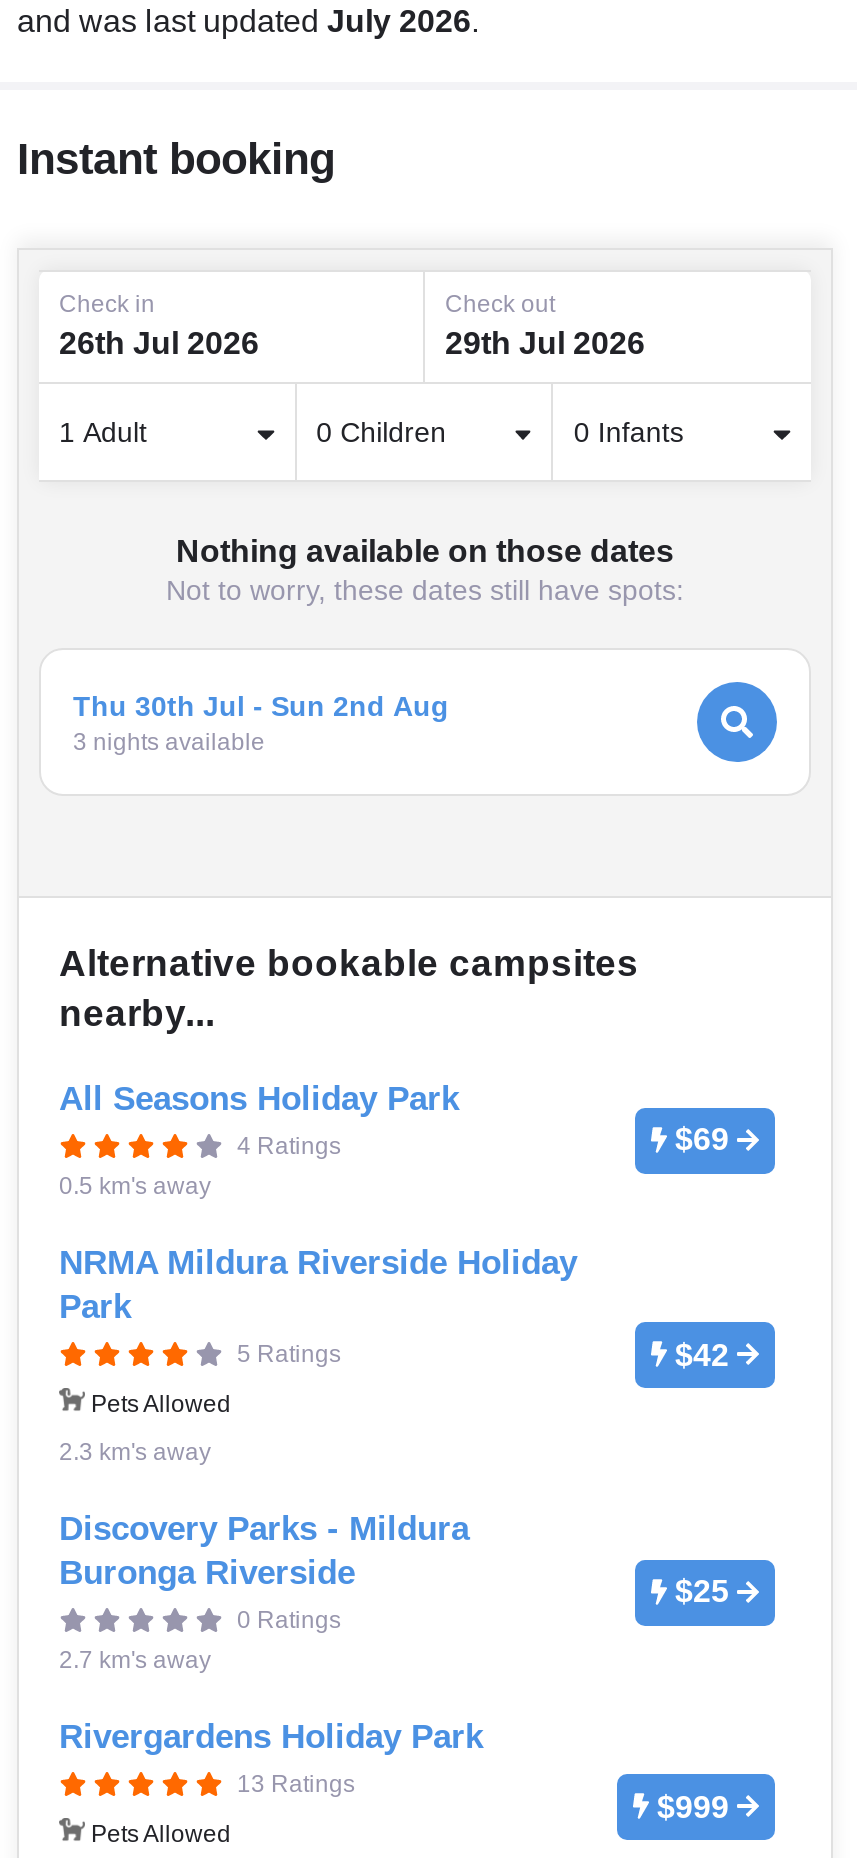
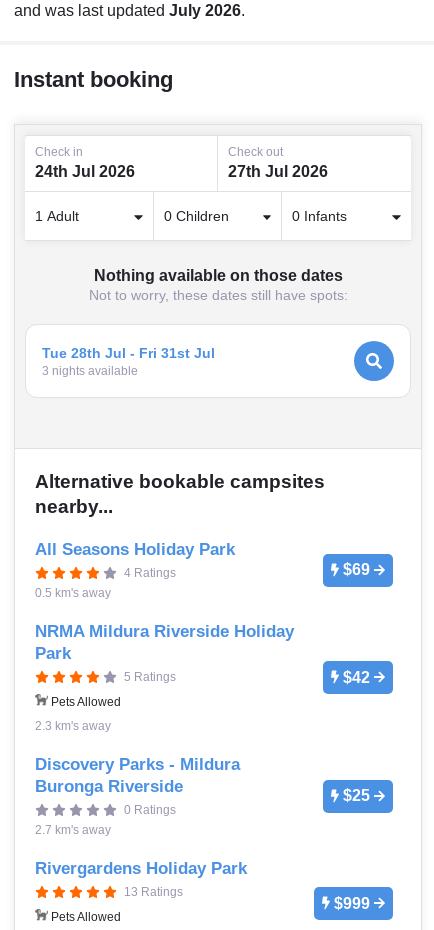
- 26th Jul 2026
+ 24th Jul 2026

- 29th Jul 2026
+ 27th Jul 2026

- Thu 30th Jul - Sun 2nd Aug
+ Tue 28th Jul - Fri 31st Jul
